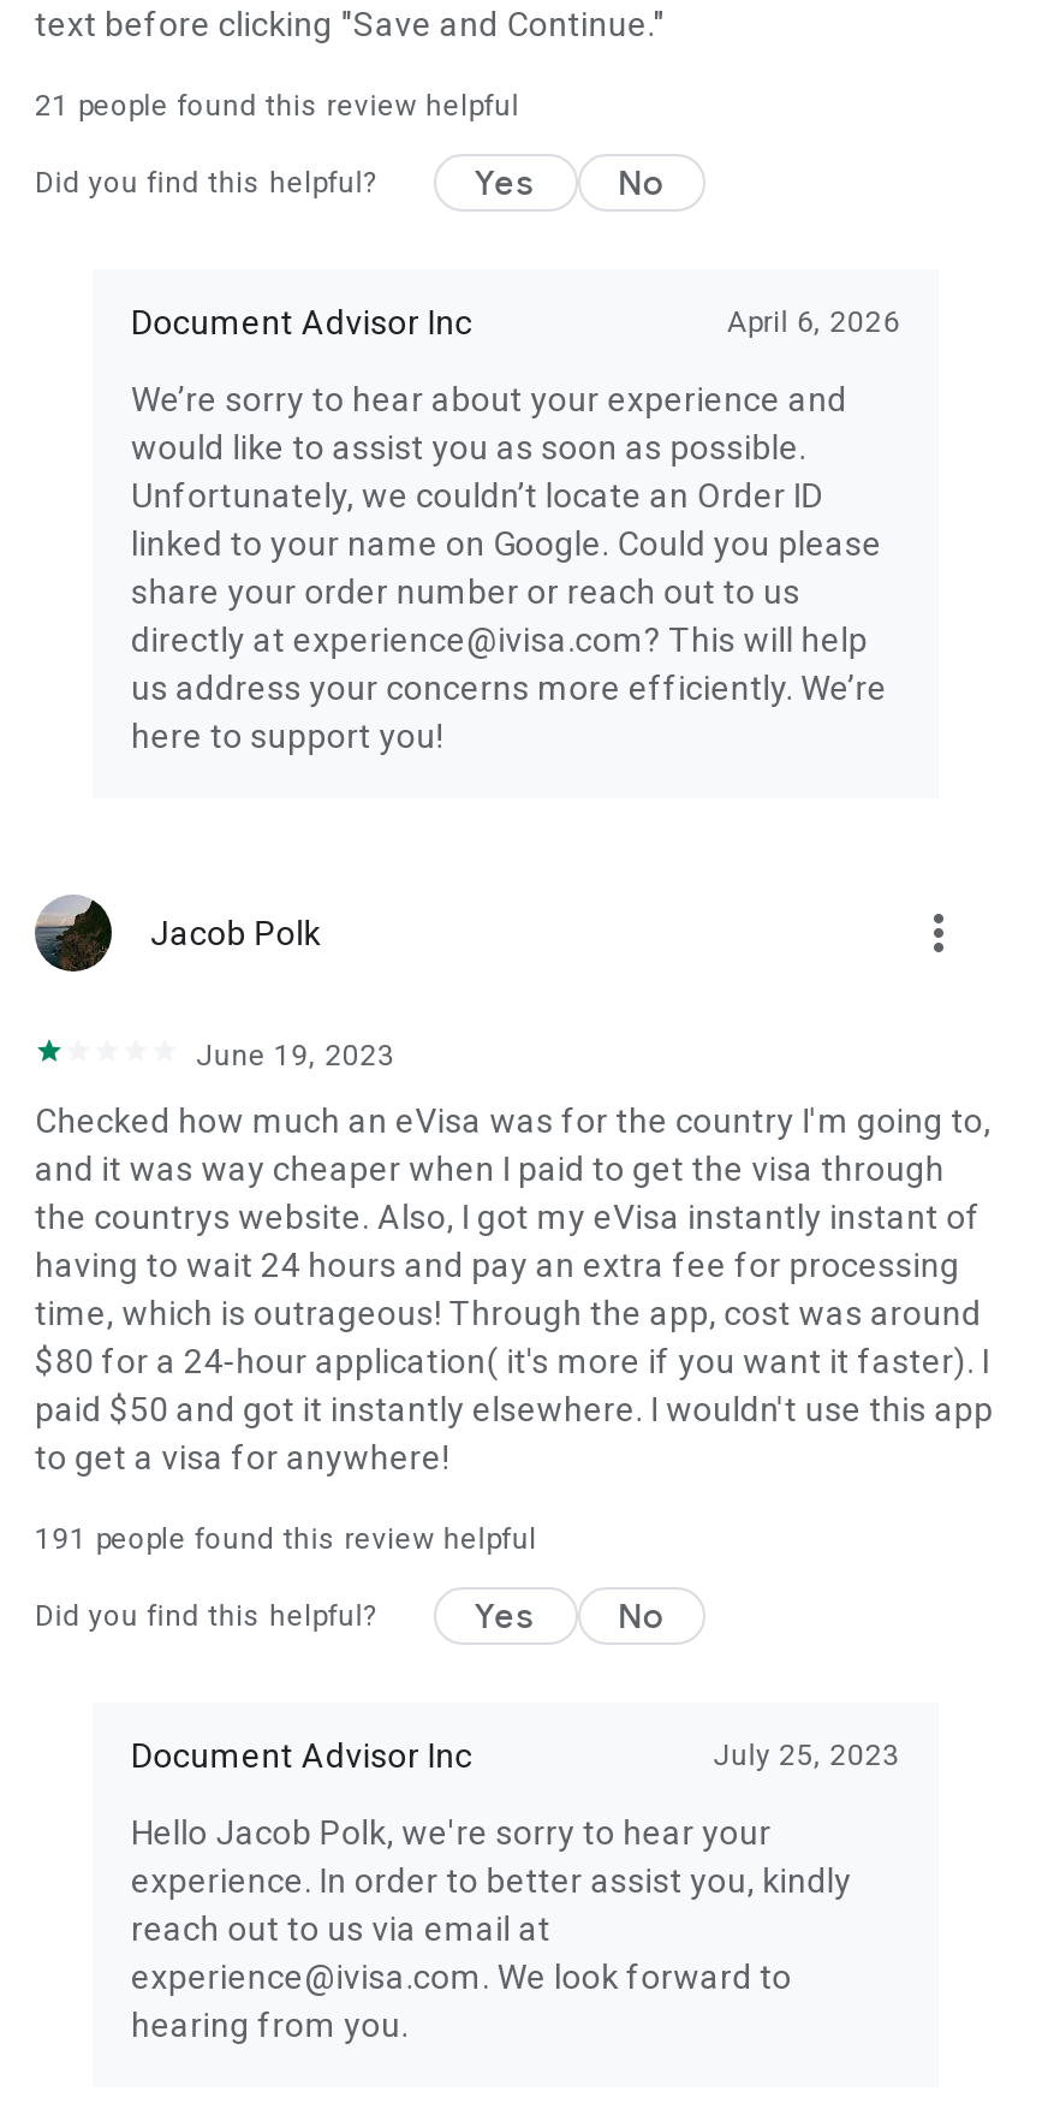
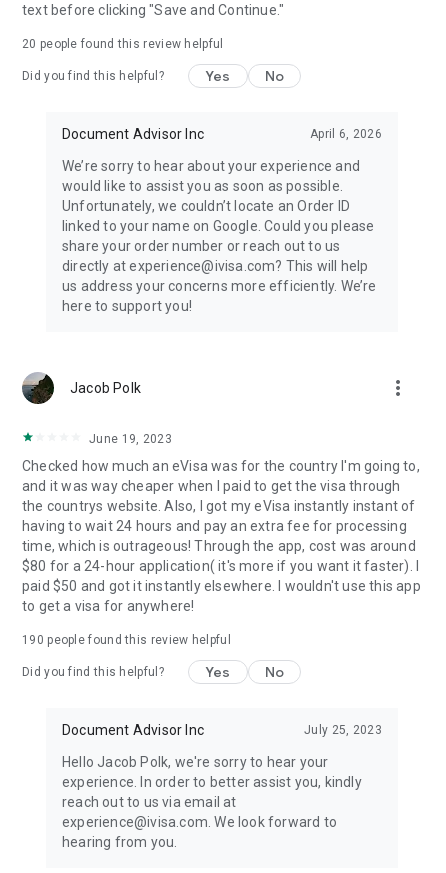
- 21 people found this review helpful
+ 20 people found this review helpful

- 191 people found this review helpful
+ 190 people found this review helpful
